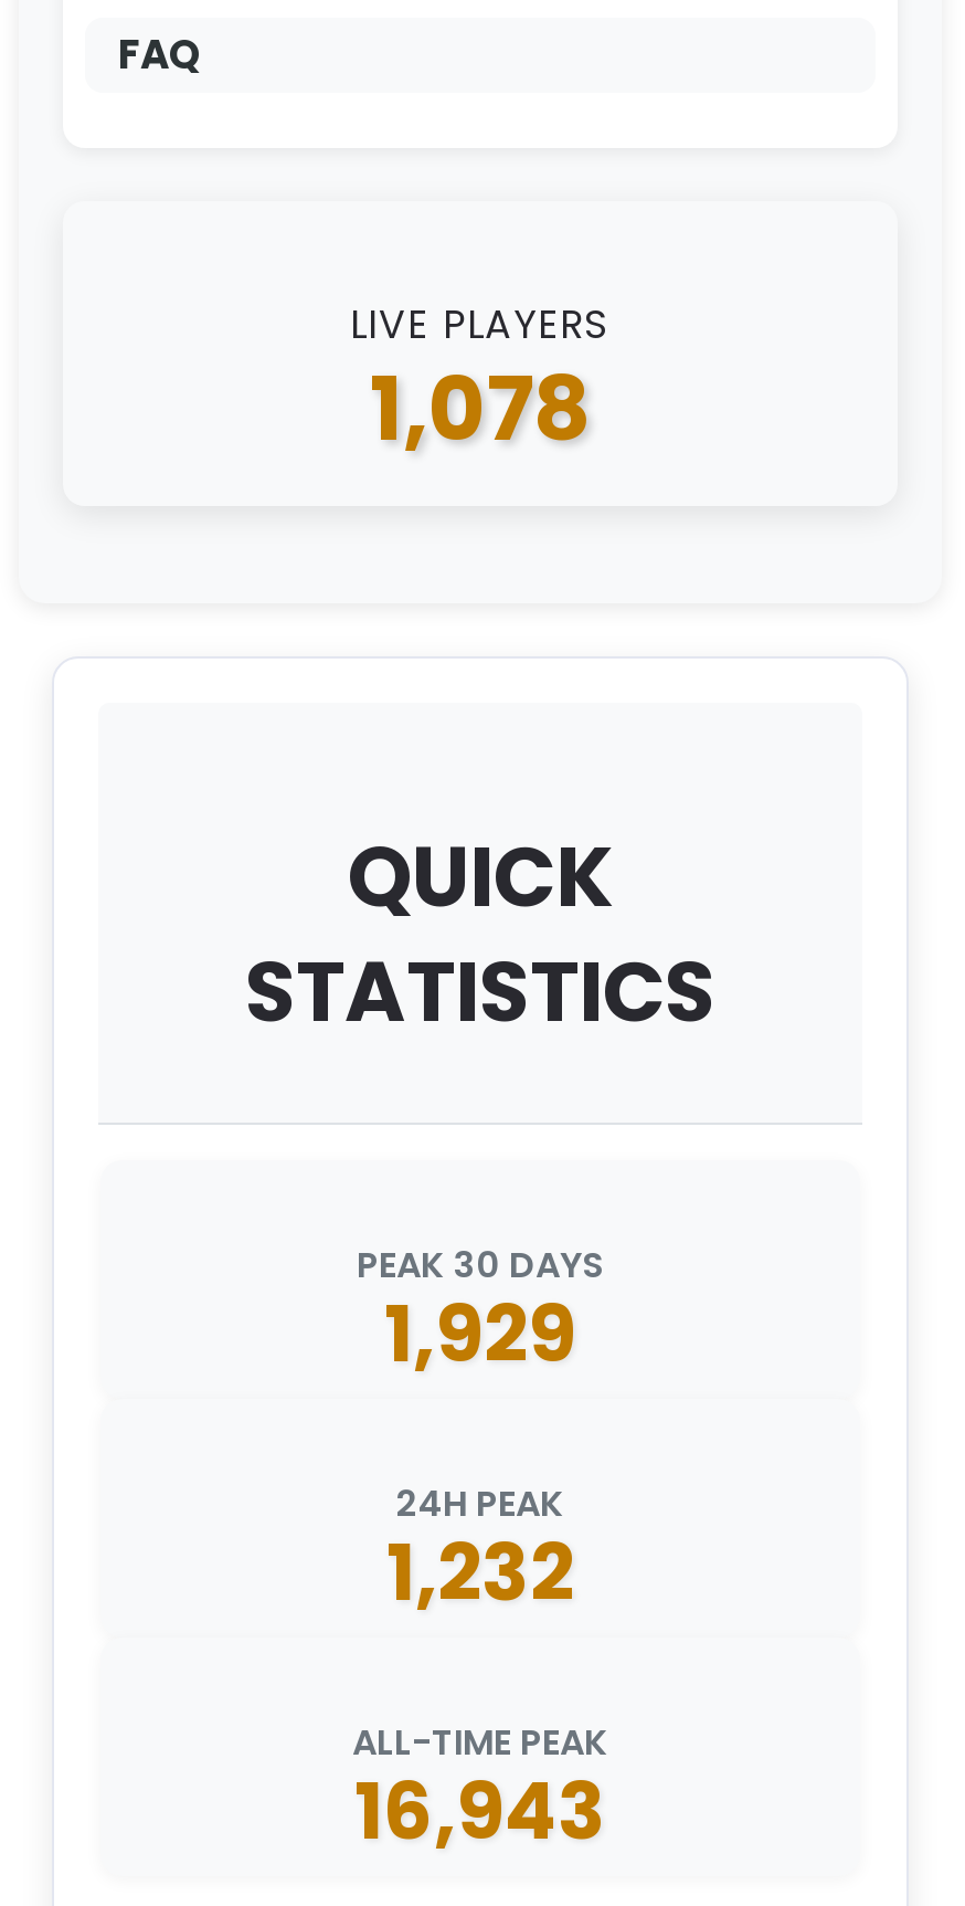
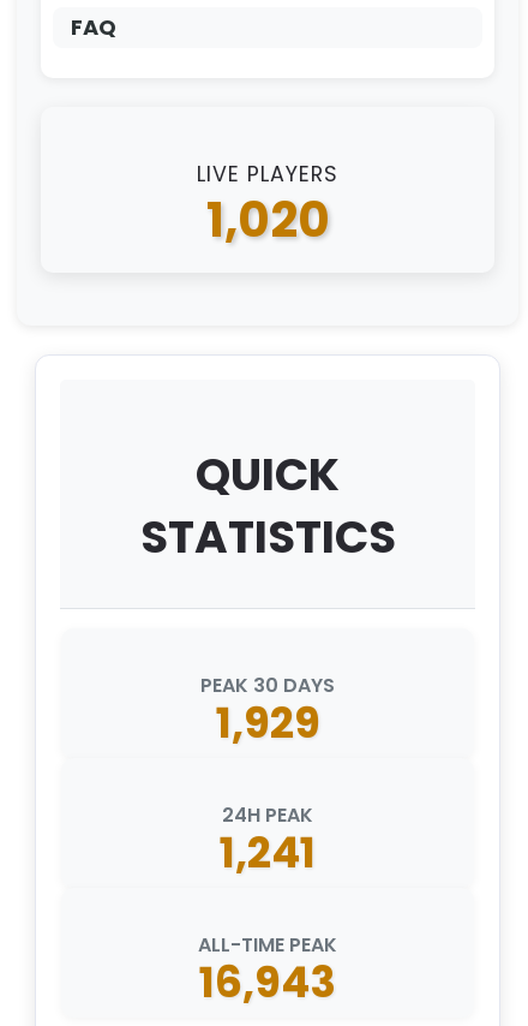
- 1,078
+ 1,020

- 1,232
+ 1,241
